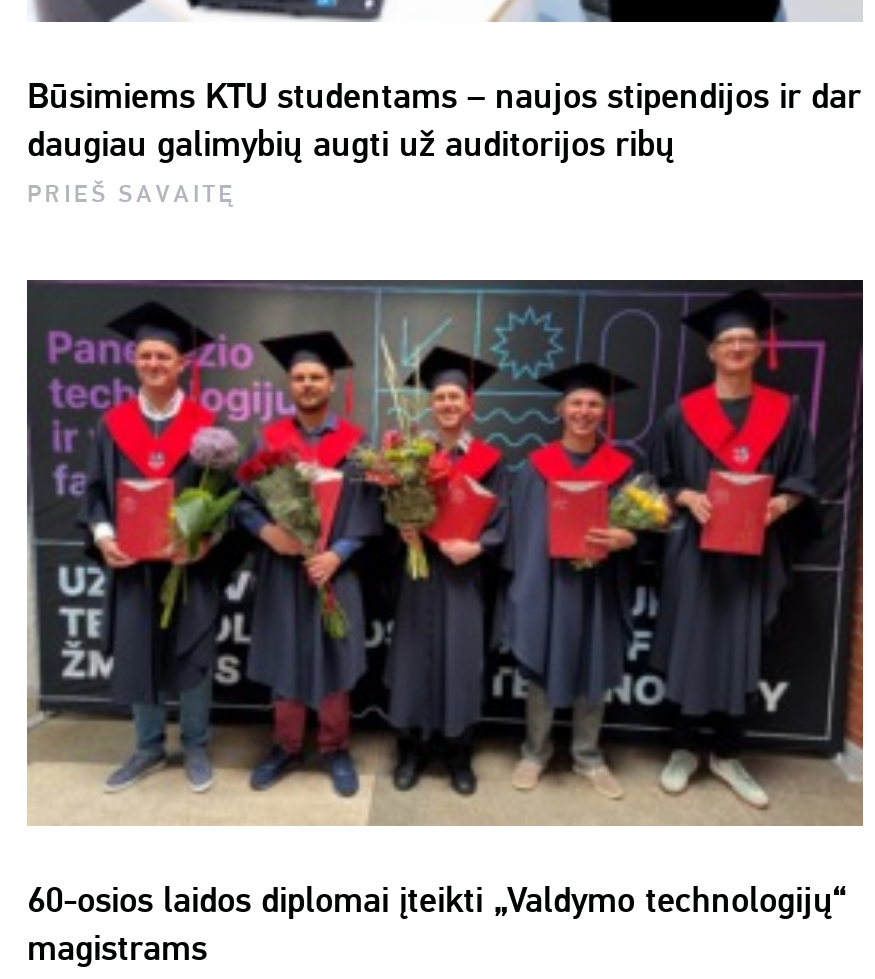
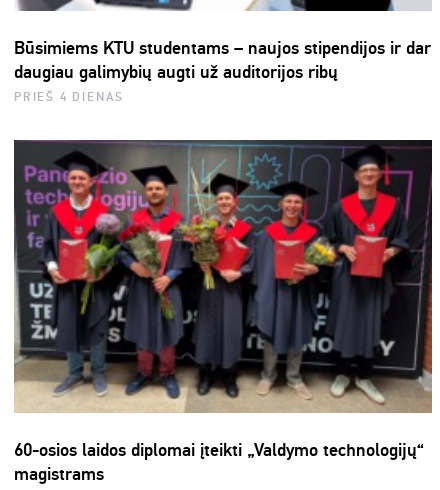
- PRIEŠ SAVAITĘ
+ PRIEŠ 4 DIENAS
